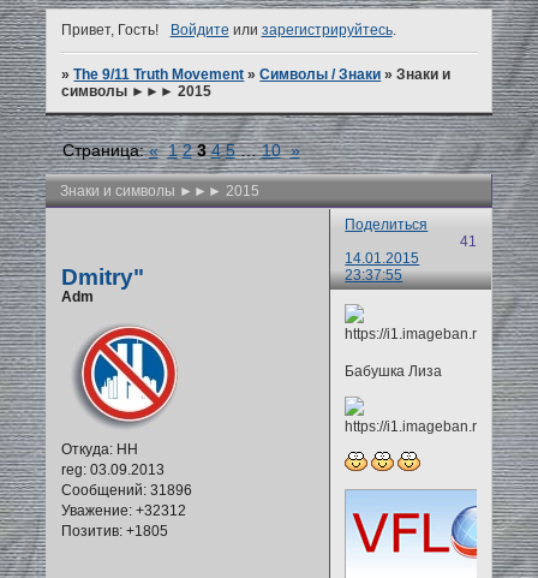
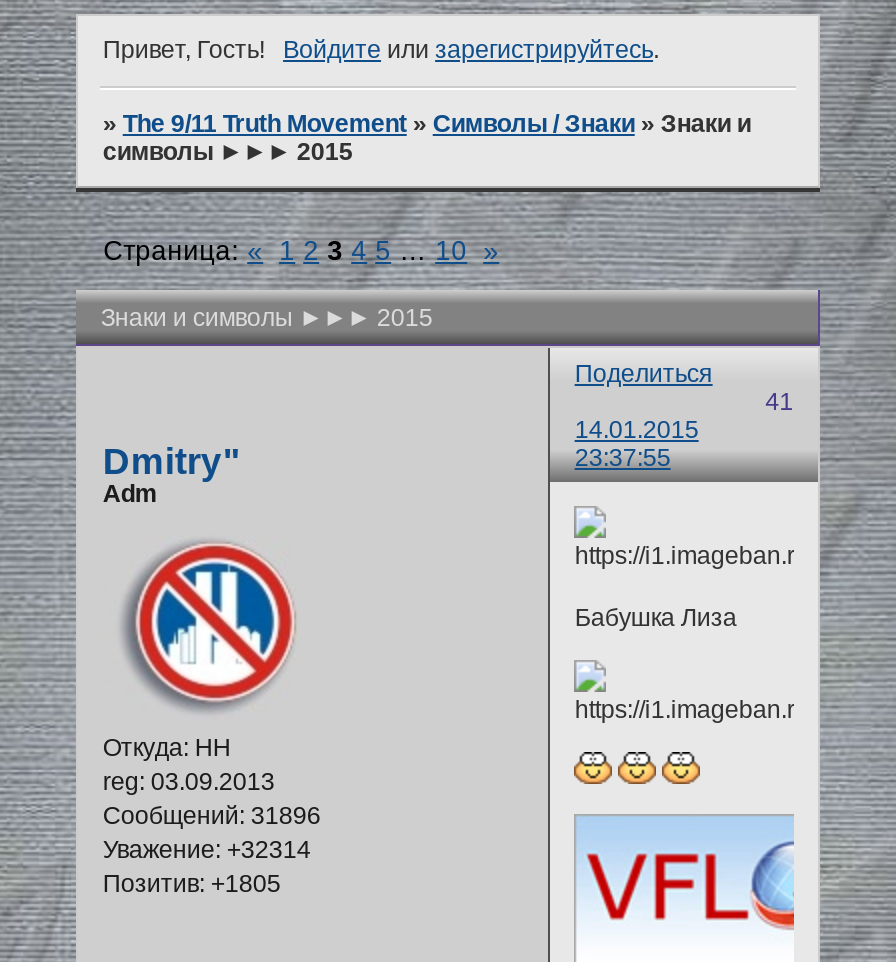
- Уважение: +32312
+ Уважение: +32314
